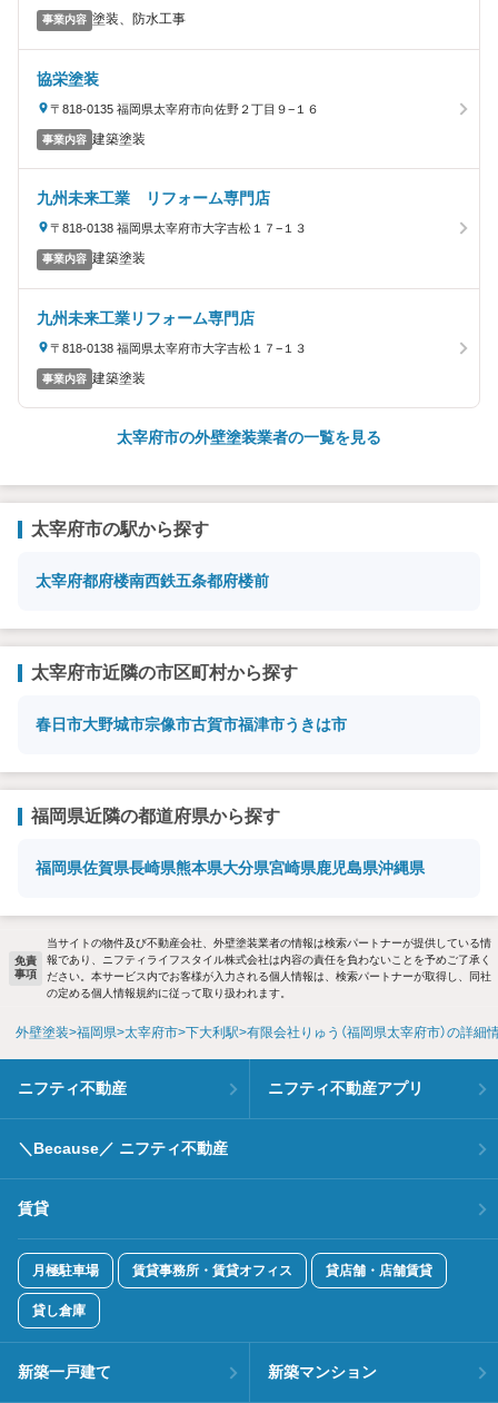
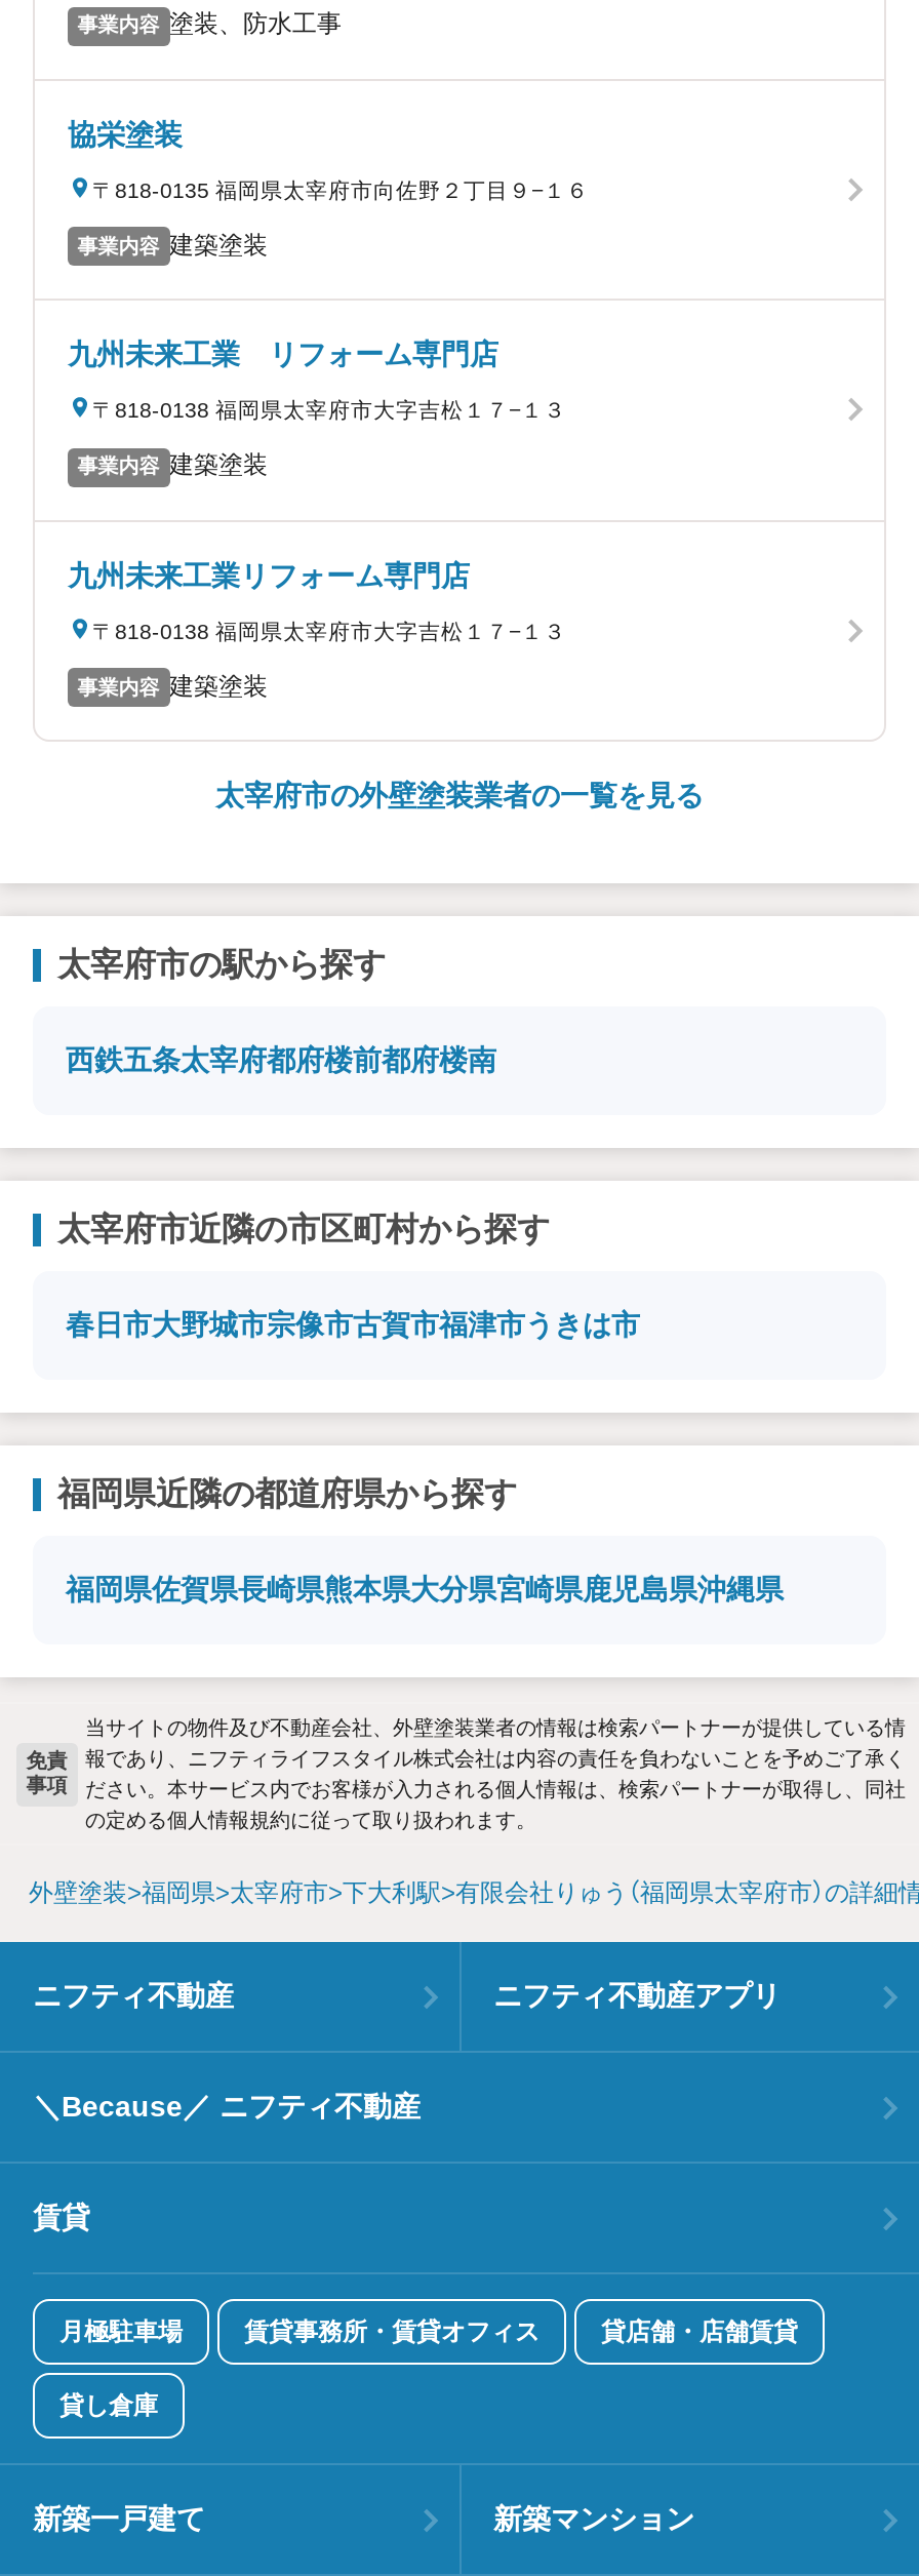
- 太宰府都府楼南西鉄五条都府楼前
+ 西鉄五条太宰府都府楼前都府楼南
